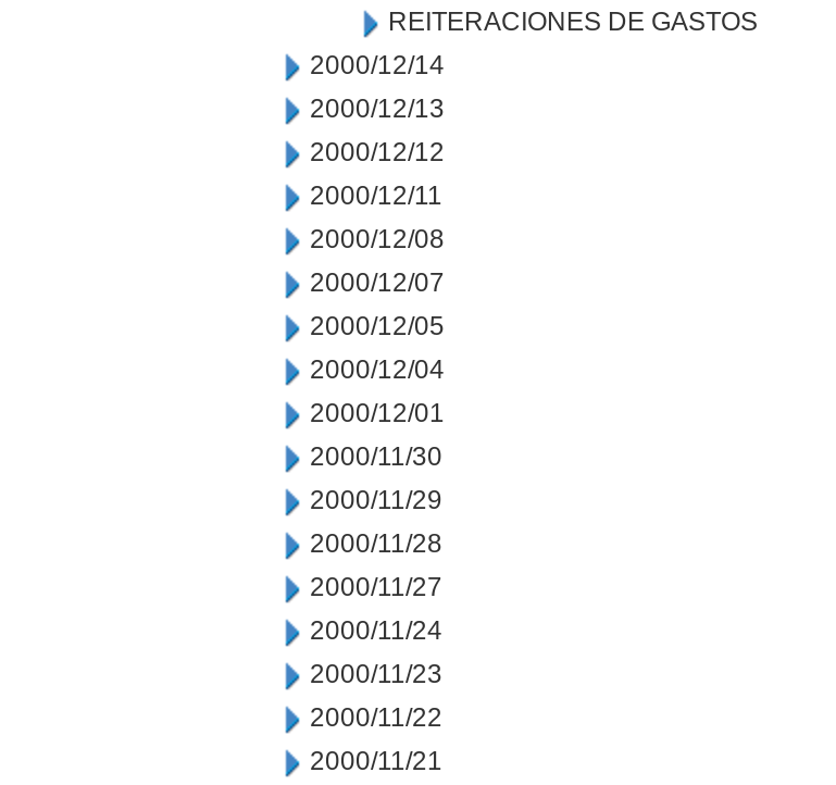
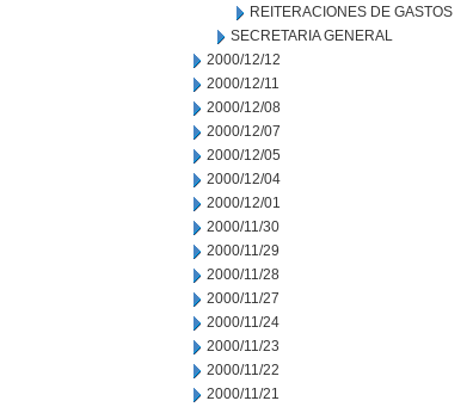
- 2000/12/14
- 2000/12/13
+ SECRETARIA GENERAL
